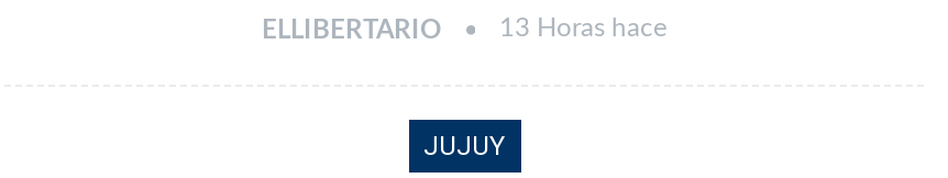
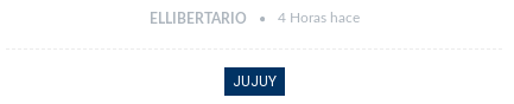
- ELLIBERTARIO 13 Horas hace
+ ELLIBERTARIO 4 Horas hace
